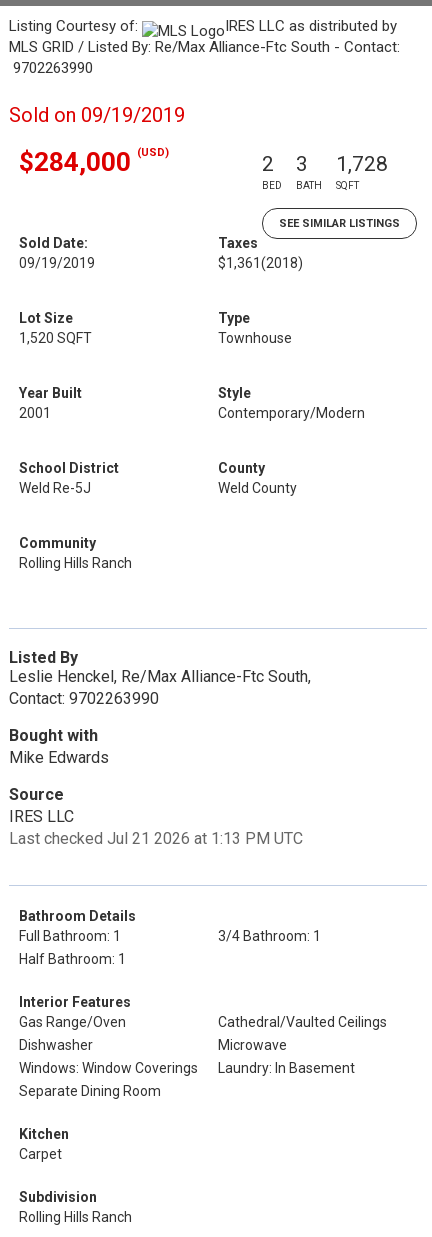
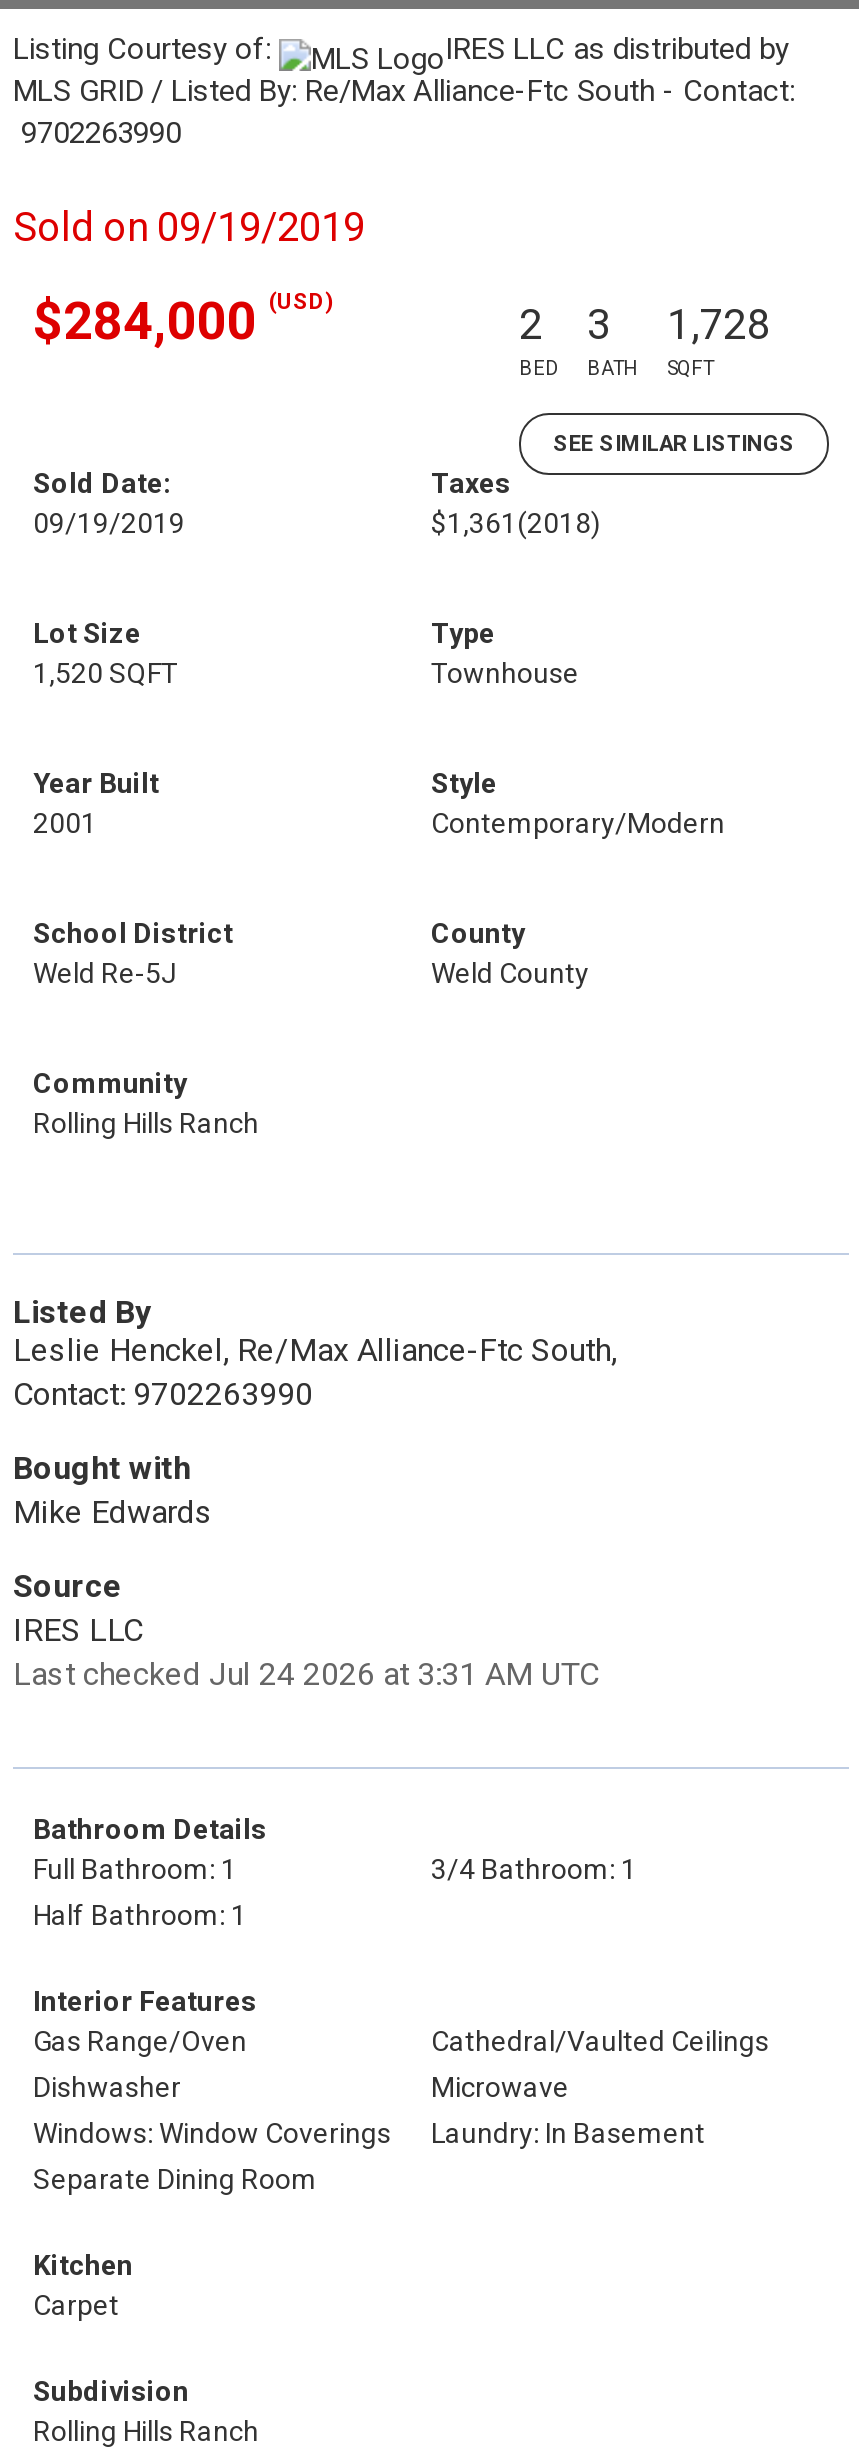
- Last checked Jul 21 2026 at 1:13 PM UTC
+ Last checked Jul 24 2026 at 3:31 AM UTC
